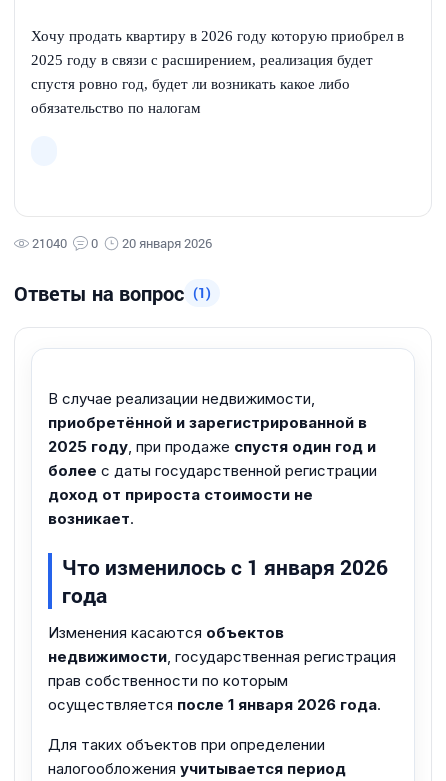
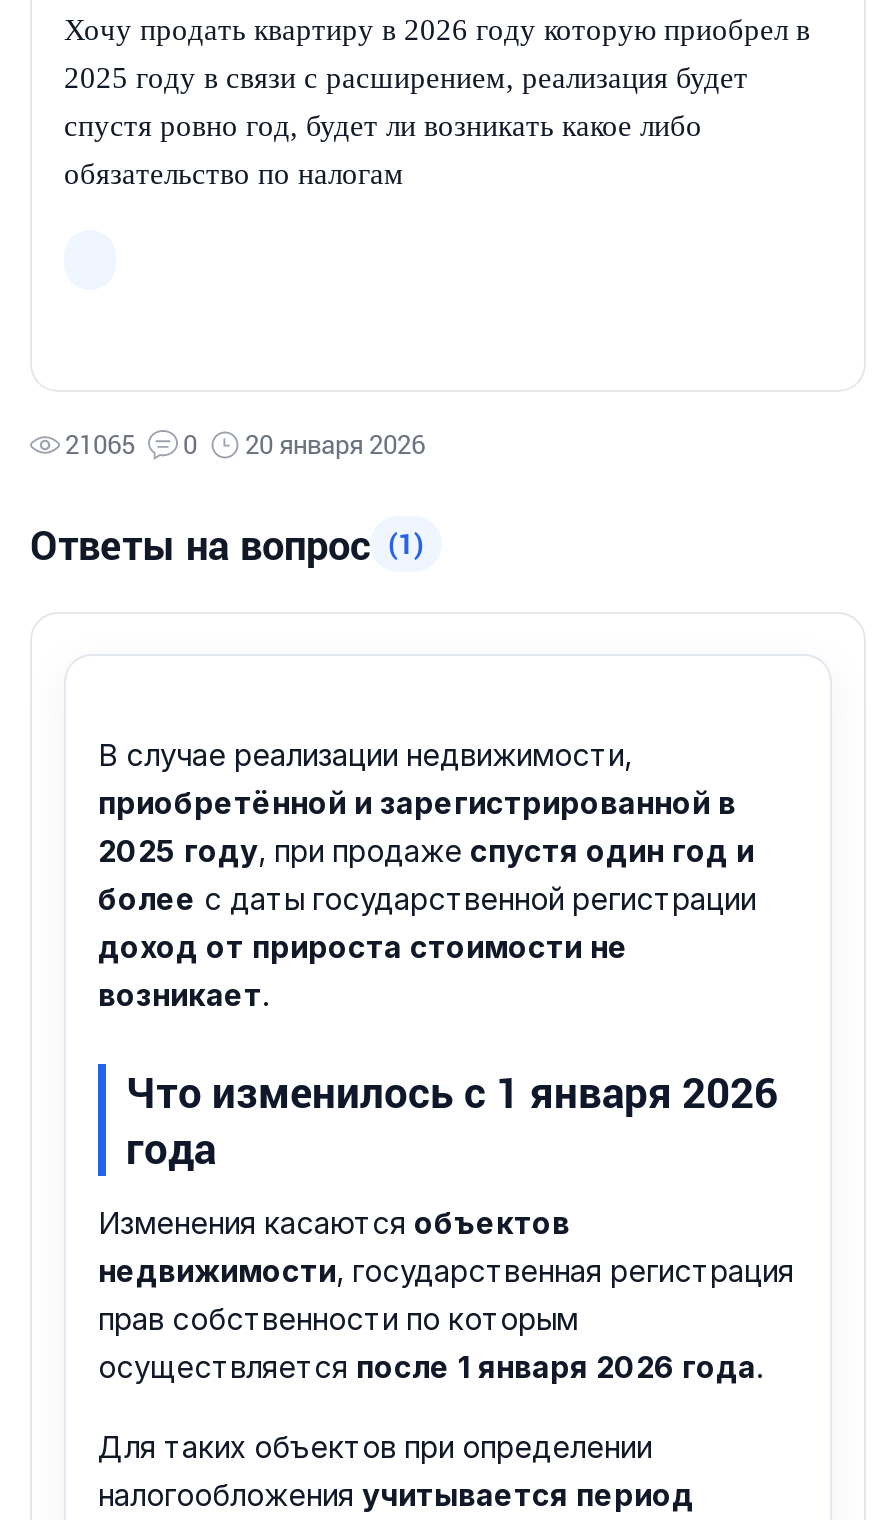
- 21040 0 20 января 2026
+ 21065 0 20 января 2026
